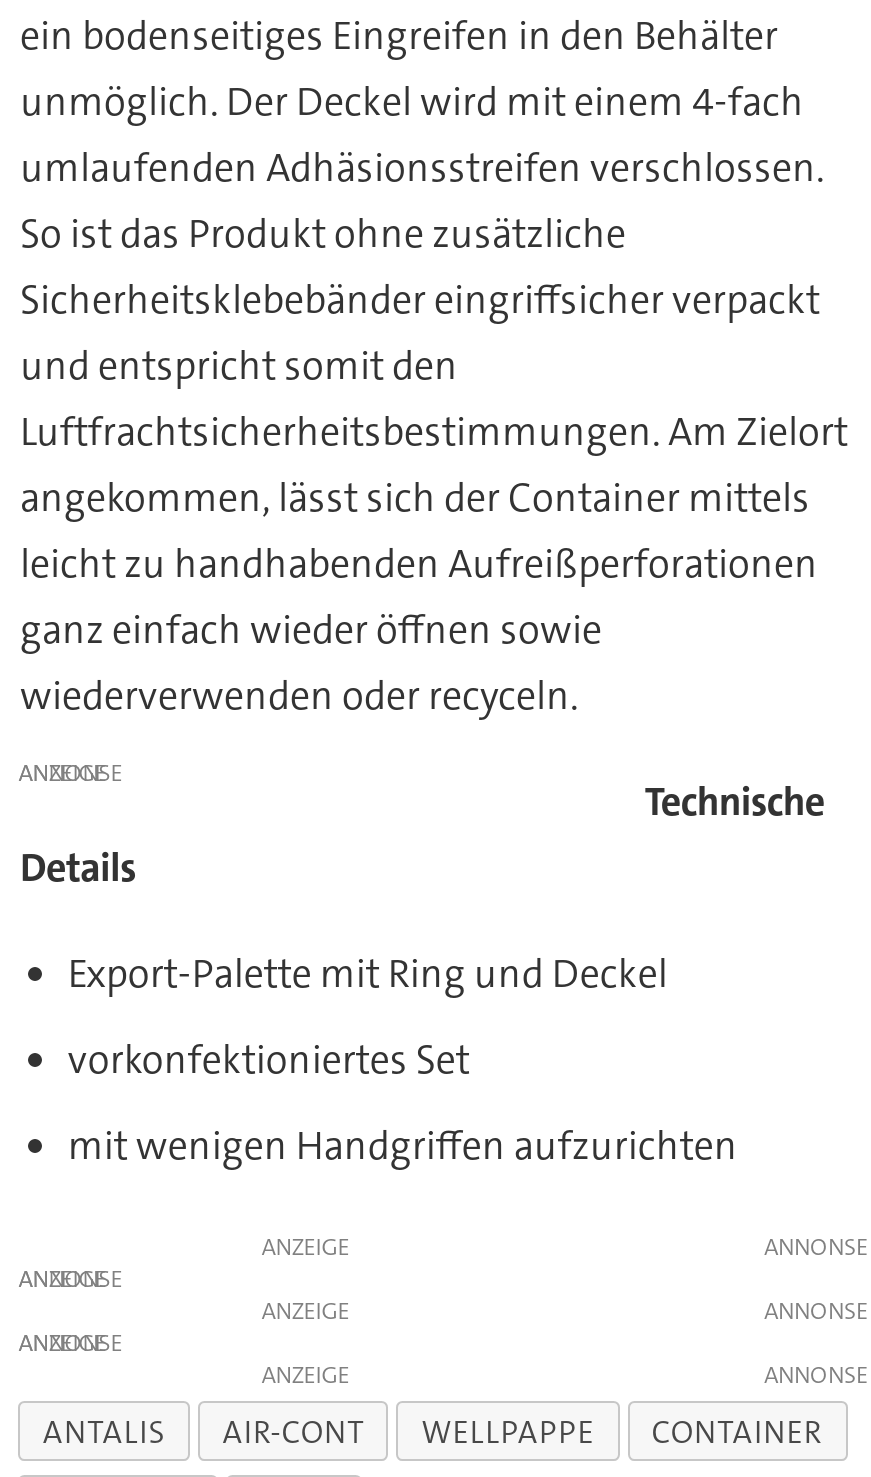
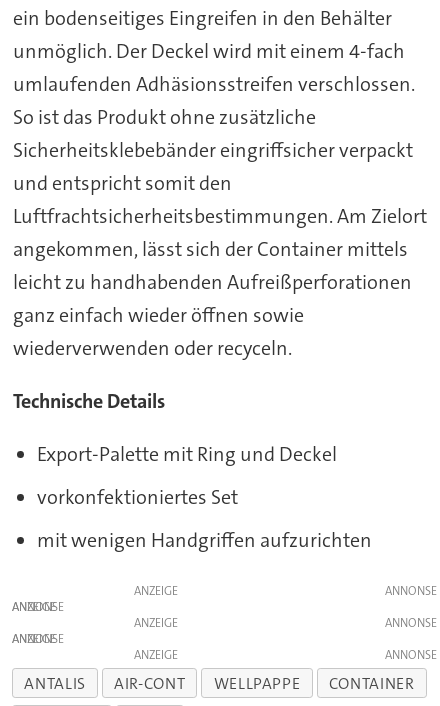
- ANZEIGE
- Technische
- Details
+ Technische Details
